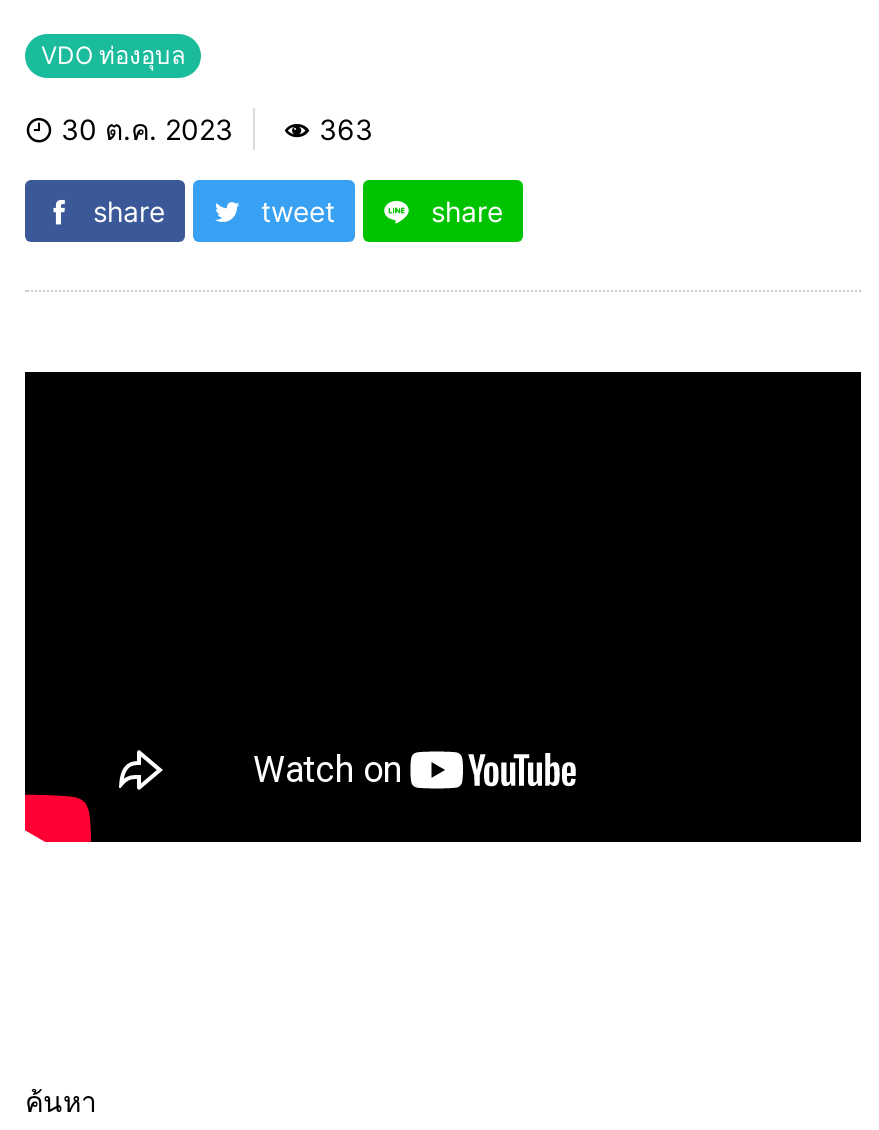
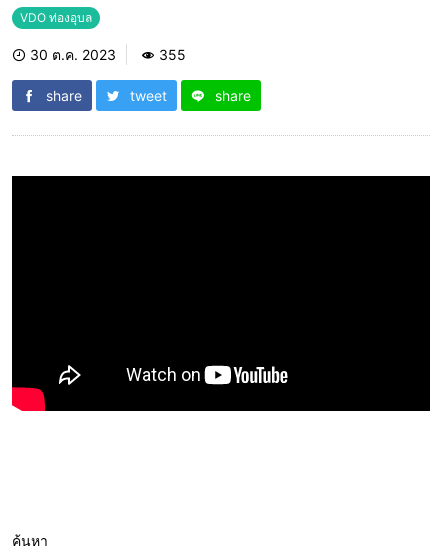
- 363
+ 355
